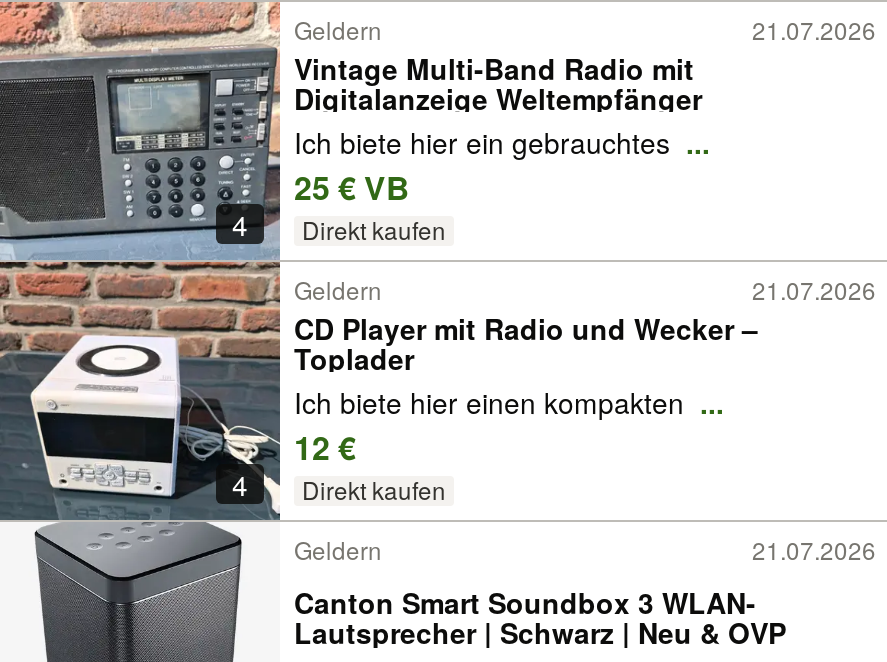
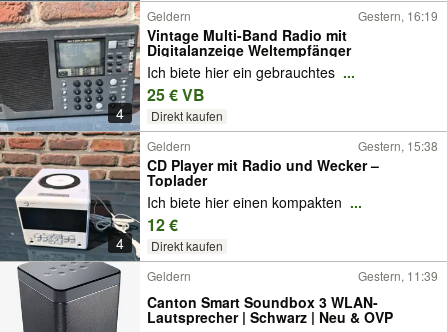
- 21.07.2026
+ Gestern, 16:19

- 21.07.2026
+ Gestern, 15:38

- 21.07.2026
+ Gestern, 11:39
